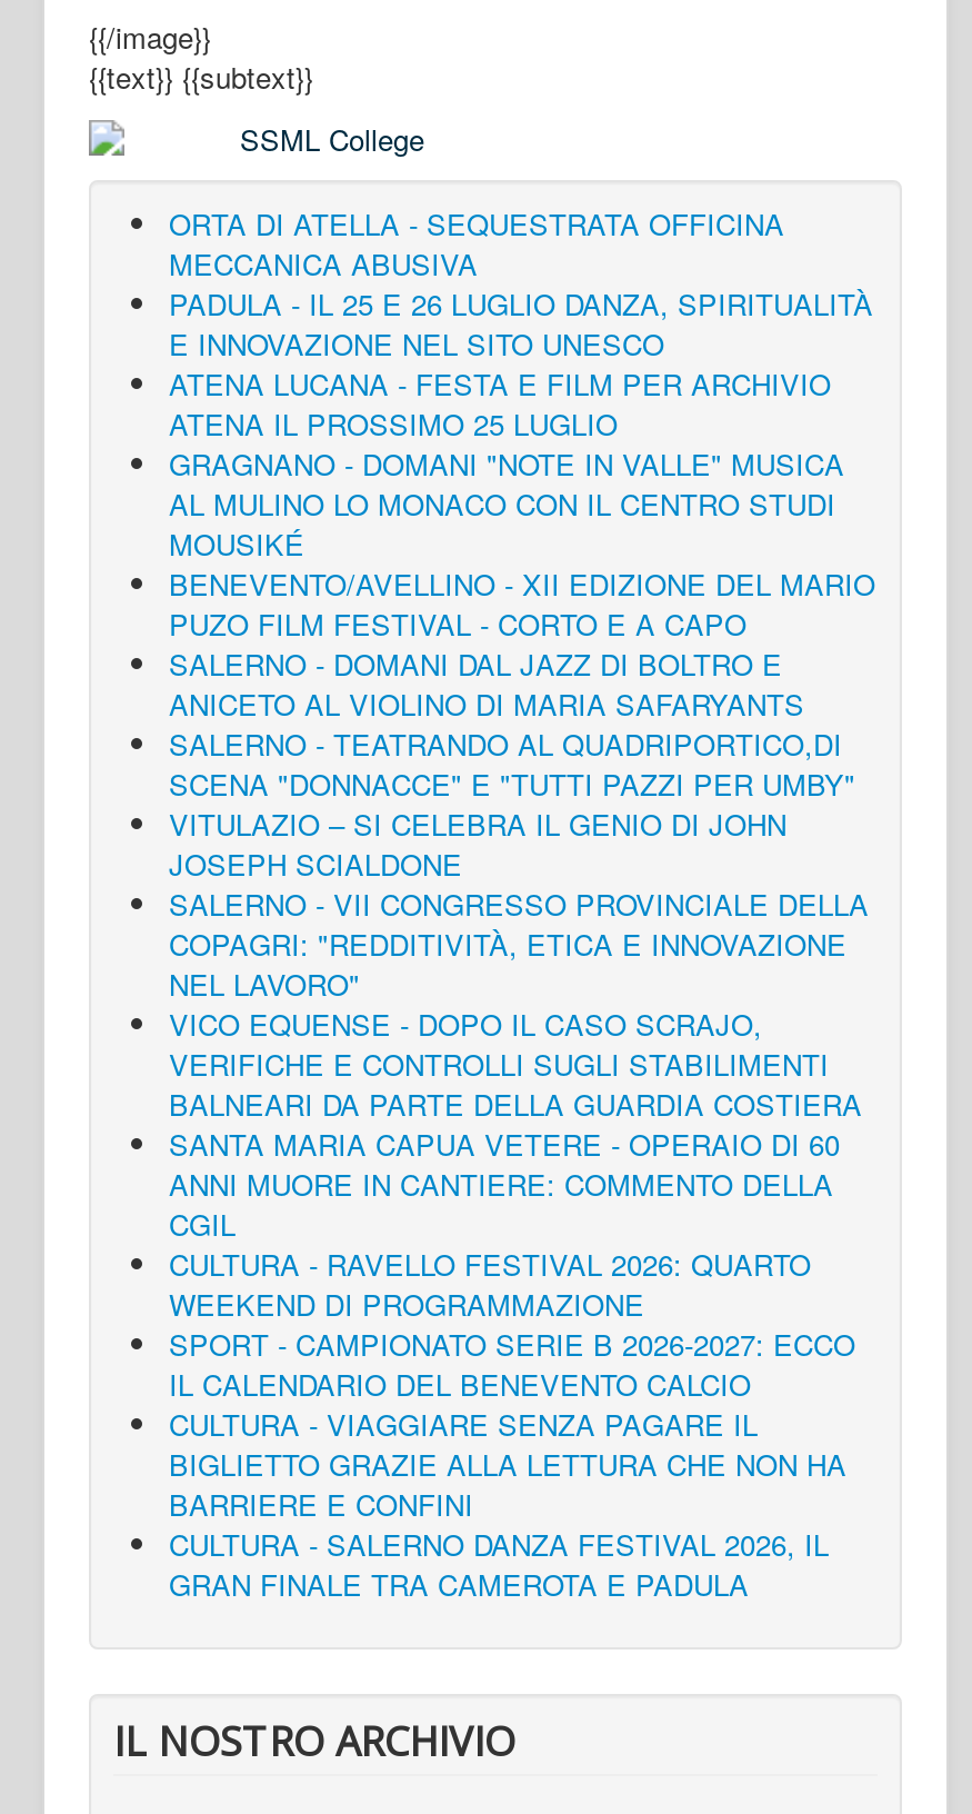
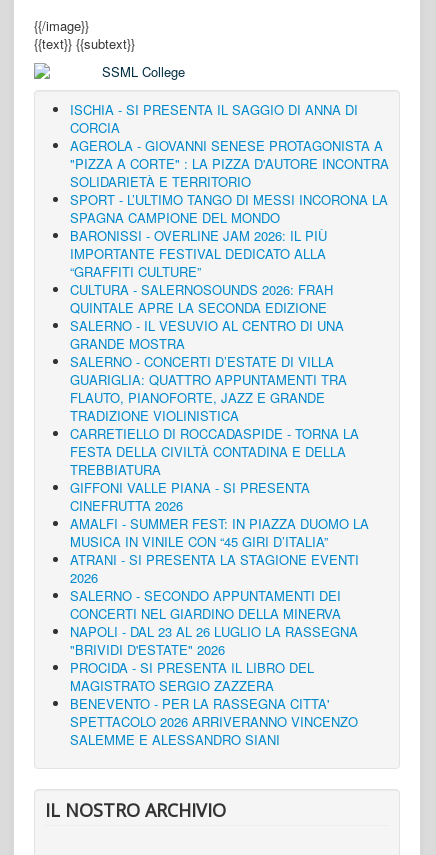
- ORTA DI ATELLA - SEQUESTRATA OFFICINA
- MECCANICA ABUSIVA
- PADULA - IL 25 E 26 LUGLIO DANZA, SPIRITUALITÀ
- E INNOVAZIONE NEL SITO UNESCO
- ATENA LUCANA - FESTA E FILM PER ARCHIVIO
- ATENA IL PROSSIMO 25 LUGLIO
- GRAGNANO - DOMANI "NOTE IN VALLE" MUSICA
- AL MULINO LO MONACO CON IL CENTRO STUDI
- MOUSIKÉ
- BENEVENTO/AVELLINO - XII EDIZIONE DEL MARIO
- PUZO FILM FESTIVAL - CORTO E A CAPO
- SALERNO - DOMANI DAL JAZZ DI BOLTRO E
- ANICETO AL VIOLINO DI MARIA SAFARYANTS
- SALERNO - TEATRANDO AL QUADRIPORTICO,DI
- SCENA "DONNACCE" E "TUTTI PAZZI PER UMBY"
- VITULAZIO – SI CELEBRA IL GENIO DI JOHN
- JOSEPH SCIALDONE
- SALERNO - VII CONGRESSO PROVINCIALE DELLA
- COPAGRI: "REDDITIVITÀ, ETICA E INNOVAZIONE
- NEL LAVORO"
- VICO EQUENSE - DOPO IL CASO SCRAJO,
- VERIFICHE E CONTROLLI SUGLI STABILIMENTI
- BALNEARI DA PARTE DELLA GUARDIA COSTIERA
- SANTA MARIA CAPUA VETERE - OPERAIO DI 60
- ANNI MUORE IN CANTIERE: COMMENTO DELLA
- CGIL
- CULTURA - RAVELLO FESTIVAL 2026: QUARTO
- WEEKEND DI PROGRAMMAZIONE
- SPORT - CAMPIONATO SERIE B 2026-2027: ECCO
- IL CALENDARIO DEL BENEVENTO CALCIO
- CULTURA - VIAGGIARE SENZA PAGARE IL
- BIGLIETTO GRAZIE ALLA LETTURA CHE NON HA
- BARRIERE E CONFINI
- CULTURA - SALERNO DANZA FESTIVAL 2026, IL
- GRAN FINALE TRA CAMEROTA E PADULA
+ ISCHIA - SI PRESENTA IL SAGGIO DI ANNA DI
+ CORCIA
+ AGEROLA - GIOVANNI SENESE PROTAGONISTA A
+ "PIZZA A CORTE" : LA PIZZA D'AUTORE INCONTRA
+ SOLIDARIETÀ E TERRITORIO
+ SPORT - L’ULTIMO TANGO DI MESSI INCORONA LA
+ SPAGNA CAMPIONE DEL MONDO
+ BARONISSI - OVERLINE JAM 2026: IL PIÙ
+ IMPORTANTE FESTIVAL DEDICATO ALLA
+ “GRAFFITI CULTURE”
+ CULTURA - SALERNOSOUNDS 2026: FRAH
+ QUINTALE APRE LA SECONDA EDIZIONE
+ SALERNO - IL VESUVIO AL CENTRO DI UNA
+ GRANDE MOSTRA
+ SALERNO - CONCERTI D’ESTATE DI VILLA
+ GUARIGLIA: QUATTRO APPUNTAMENTI TRA
+ FLAUTO, PIANOFORTE, JAZZ E GRANDE
+ TRADIZIONE VIOLINISTICA
+ CARRETIELLO DI ROCCADASPIDE - TORNA LA
+ FESTA DELLA CIVILTÀ CONTADINA E DELLA
+ TREBBIATURA
+ GIFFONI VALLE PIANA - SI PRESENTA
+ CINEFRUTTA 2026
+ AMALFI - SUMMER FEST: IN PIAZZA DUOMO LA
+ MUSICA IN VINILE CON “45 GIRI D’ITALIA”
+ ATRANI - SI PRESENTA LA STAGIONE EVENTI
+ 2026
+ SALERNO - SECONDO APPUNTAMENTI DEI
+ CONCERTI NEL GIARDINO DELLA MINERVA
+ NAPOLI - DAL 23 AL 26 LUGLIO LA RASSEGNA
+ "BRIVIDI D'ESTATE" 2026
+ PROCIDA - SI PRESENTA IL LIBRO DEL
+ MAGISTRATO SERGIO ZAZZERA
+ BENEVENTO - PER LA RASSEGNA CITTA'
+ SPETTACOLO 2026 ARRIVERANNO VINCENZO
+ SALEMME E ALESSANDRO SIANI
